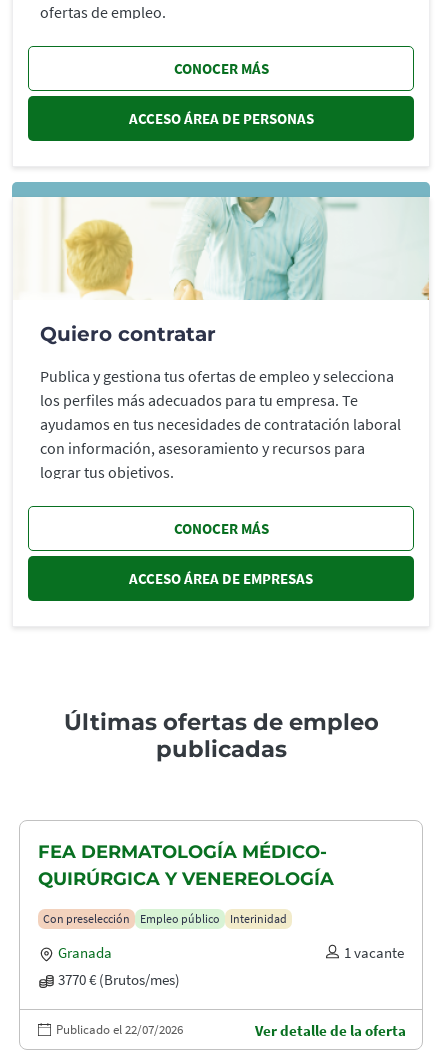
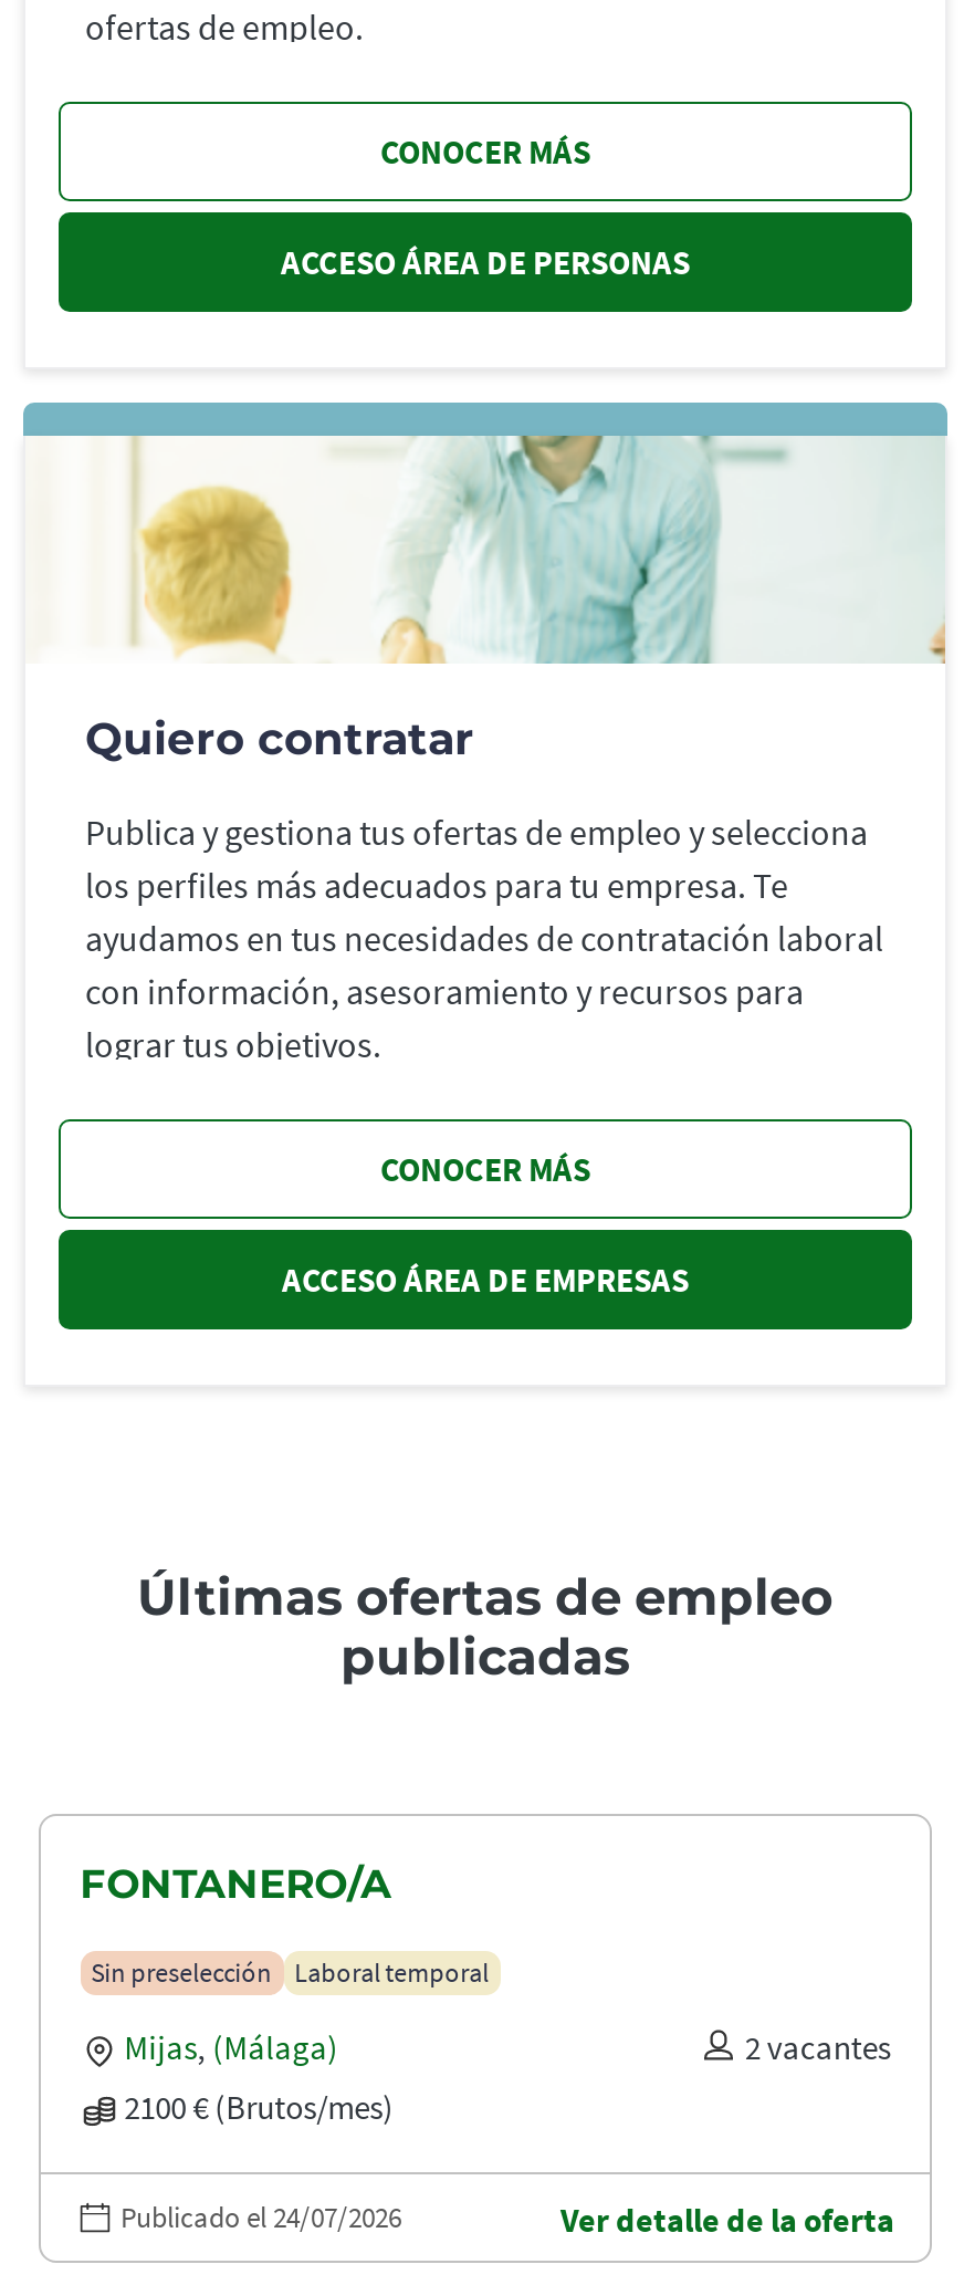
- FEA DERMATOLOGÍA MÉDICO-
- QUIRÚRGICA Y VENEREOLOGÍA
+ FONTANERO/A

- Con preselección
- Empleo público
- Interinidad
+ Sin preselección
+ Laboral temporal

- Granada
- 1 vacante
- 3770 € (Brutos/mes)
+ Mijas, (Málaga)
+ 2 vacantes
+ 2100 € (Brutos/mes)

- Publicado el 22/07/2026
+ Publicado el 24/07/2026
